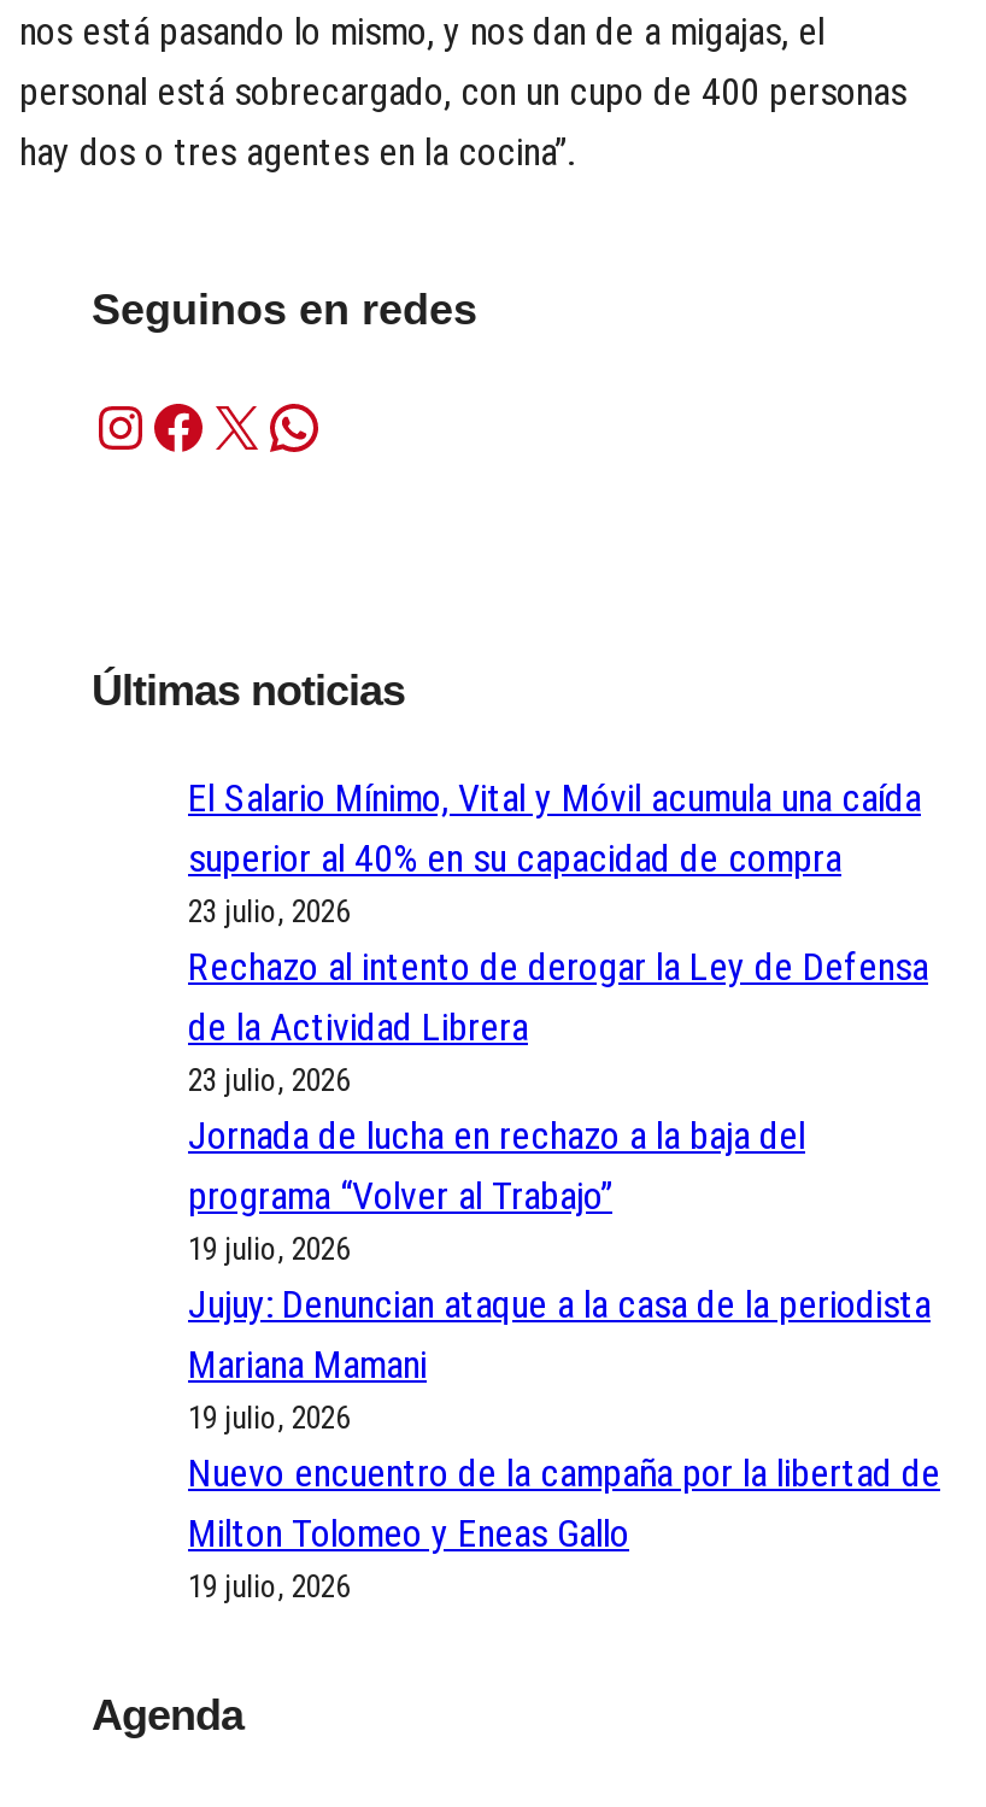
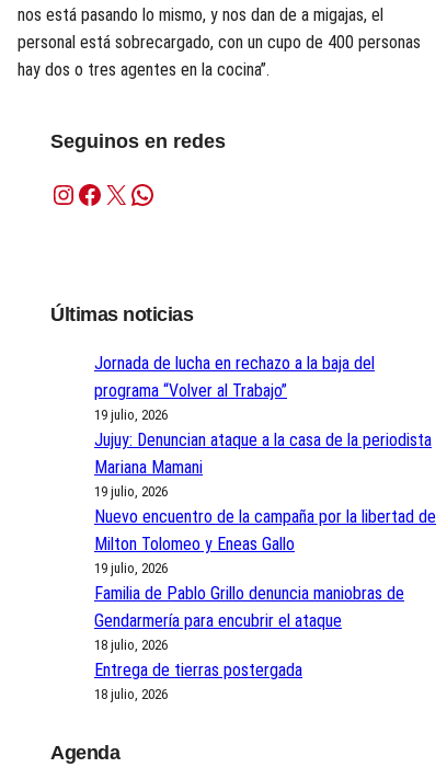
- El Salario Mínimo, Vital y Móvil acumula una caída
- superior al 40% en su capacidad de compra
- 23 julio, 2026
- Rechazo al intento de derogar la Ley de Defensa
- de la Actividad Librera
- 23 julio, 2026

moved up: Jornada de lucha en rechazo a la baja del | programa “Volver al Trabajo” | 19 julio, 2026 | ... | Milton Tolomeo y Eneas Gallo | 19 julio, 2026

+ Familia de Pablo Grillo denuncia maniobras de
+ Gendarmería para encubrir el ataque
+ 18 julio, 2026
+ Entrega de tierras postergada
+ 18 julio, 2026
